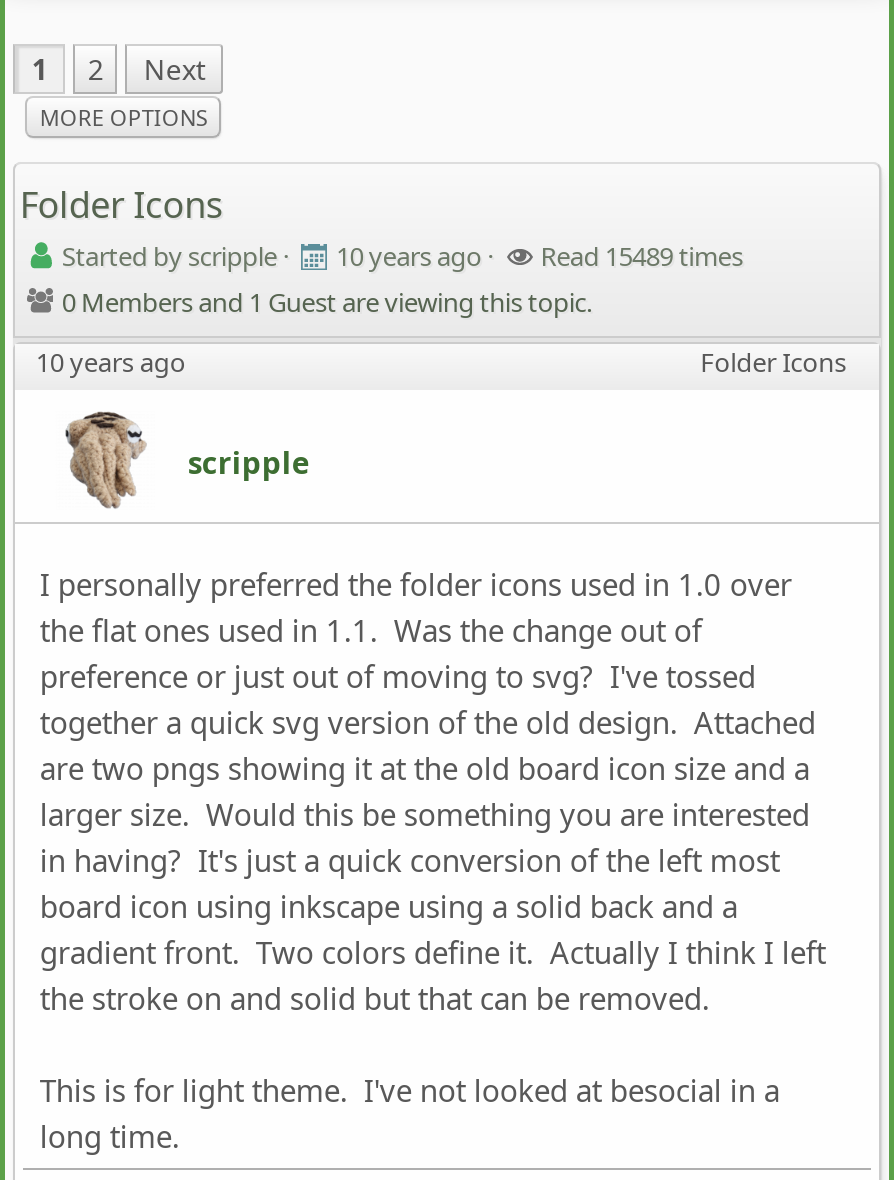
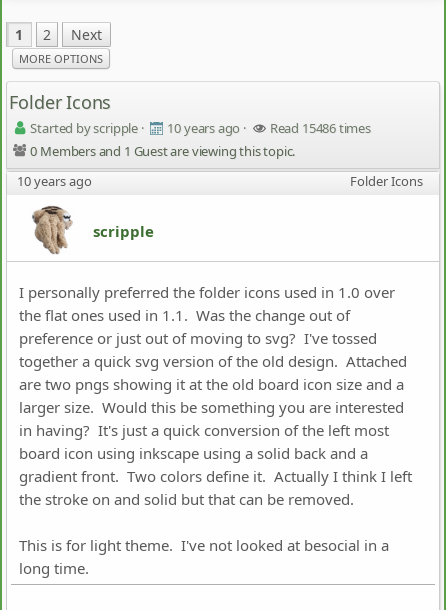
- Started by scripple · 10 years ago · Read 15489 times
+ Started by scripple · 10 years ago · Read 15486 times
